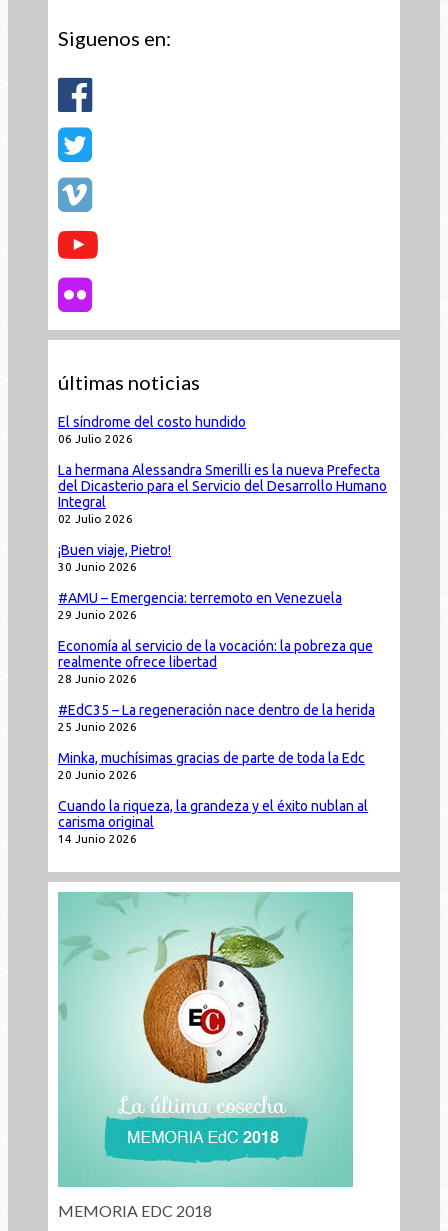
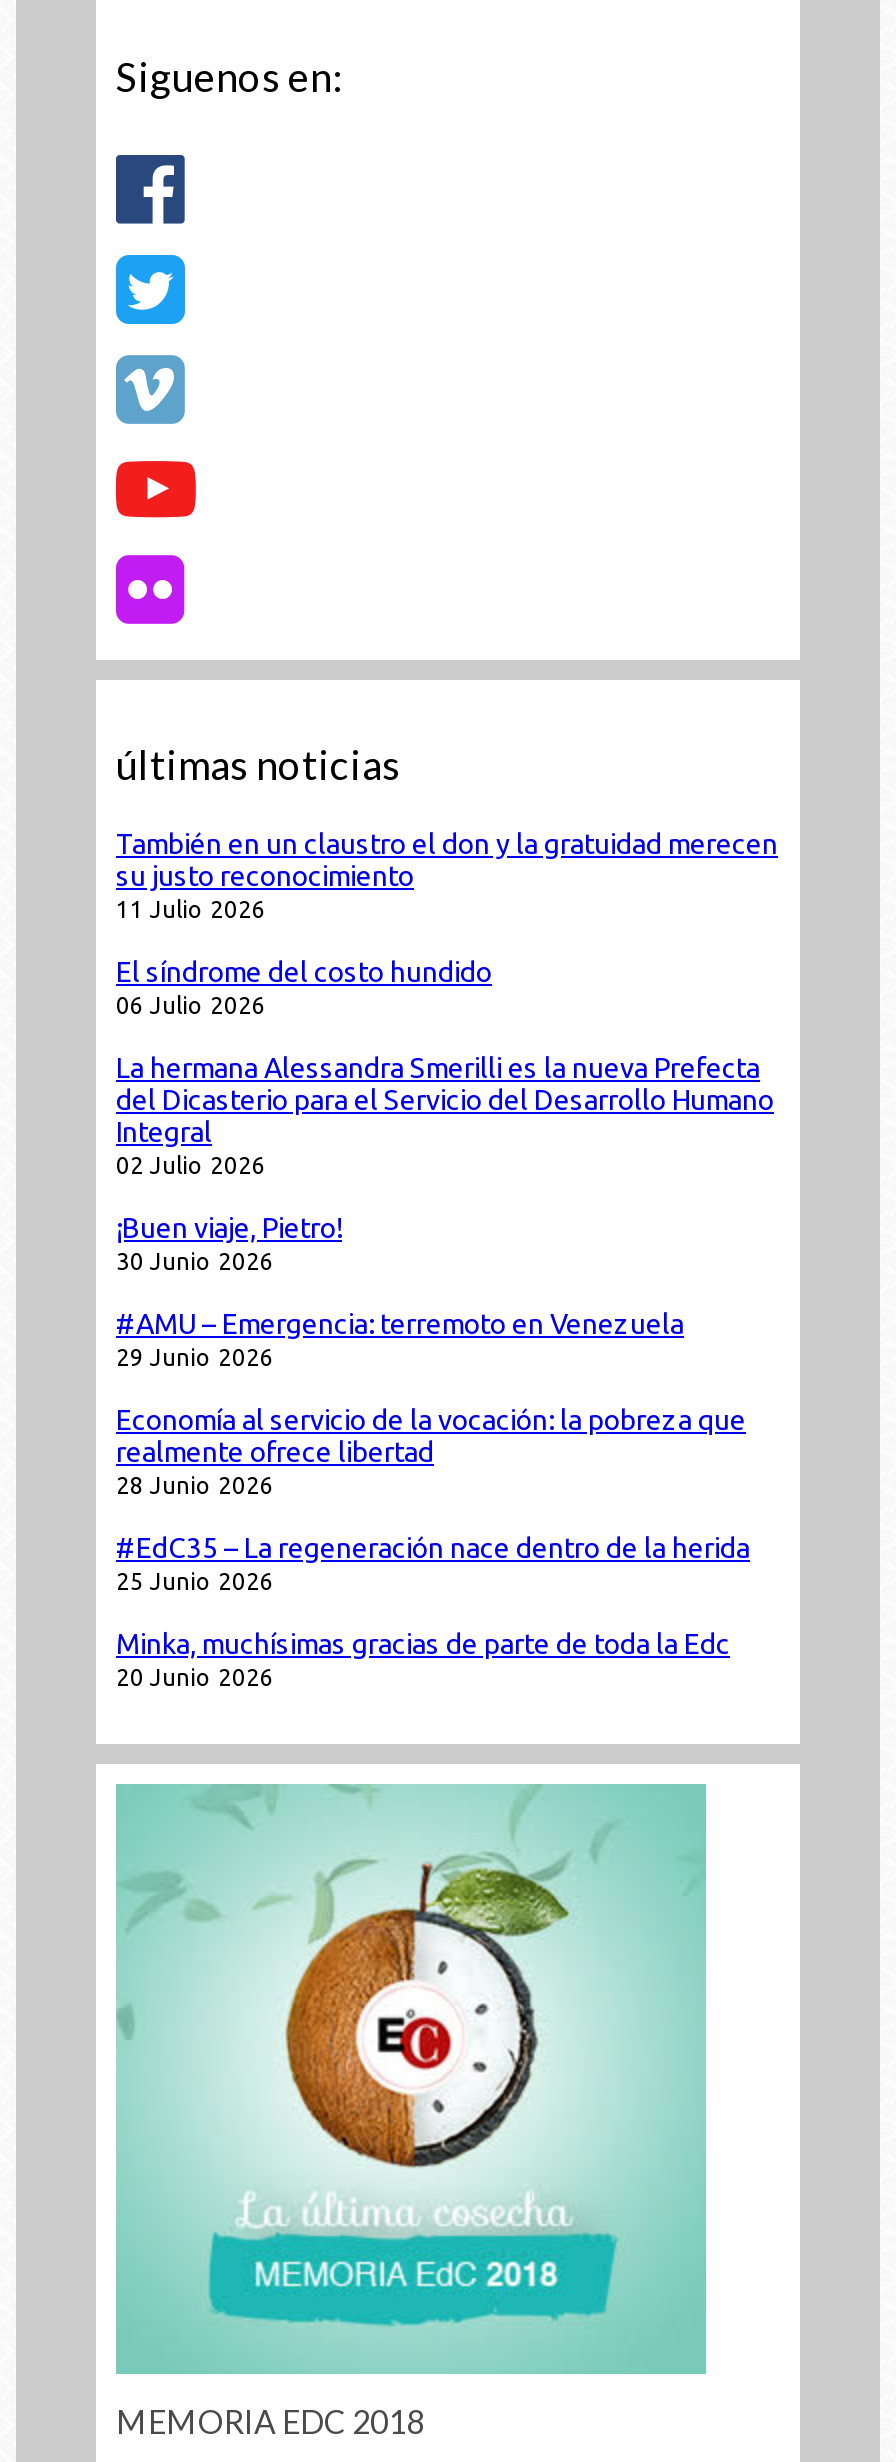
+ También en un claustro el don y la gratuidad merecen
+ su justo reconocimiento
+ 11 Julio 2026

moved down: El síndrome del costo hundido | 06 Julio 2026 | La hermana Alessandra Smerilli es la nueva Prefecta | ... | Minka, muchísimas gracias de parte de toda la Edc | 20 Junio 2026

- Cuando la riqueza, la grandeza y el éxito nublan al
- carisma original
- 14 Junio 2026
